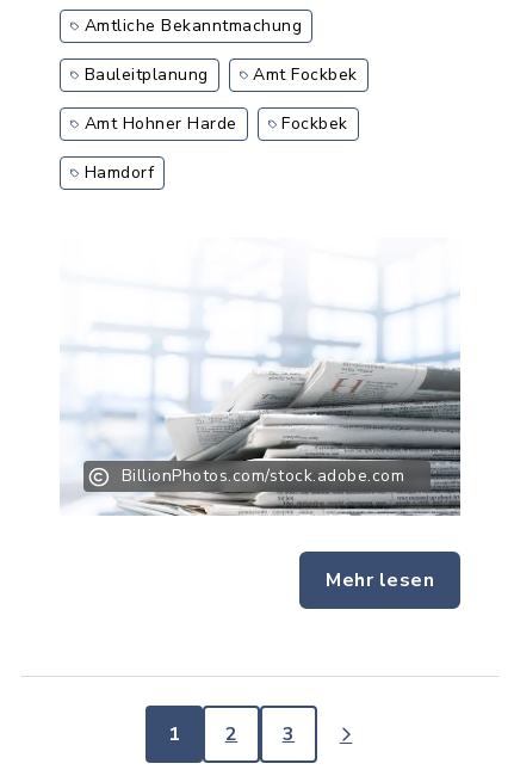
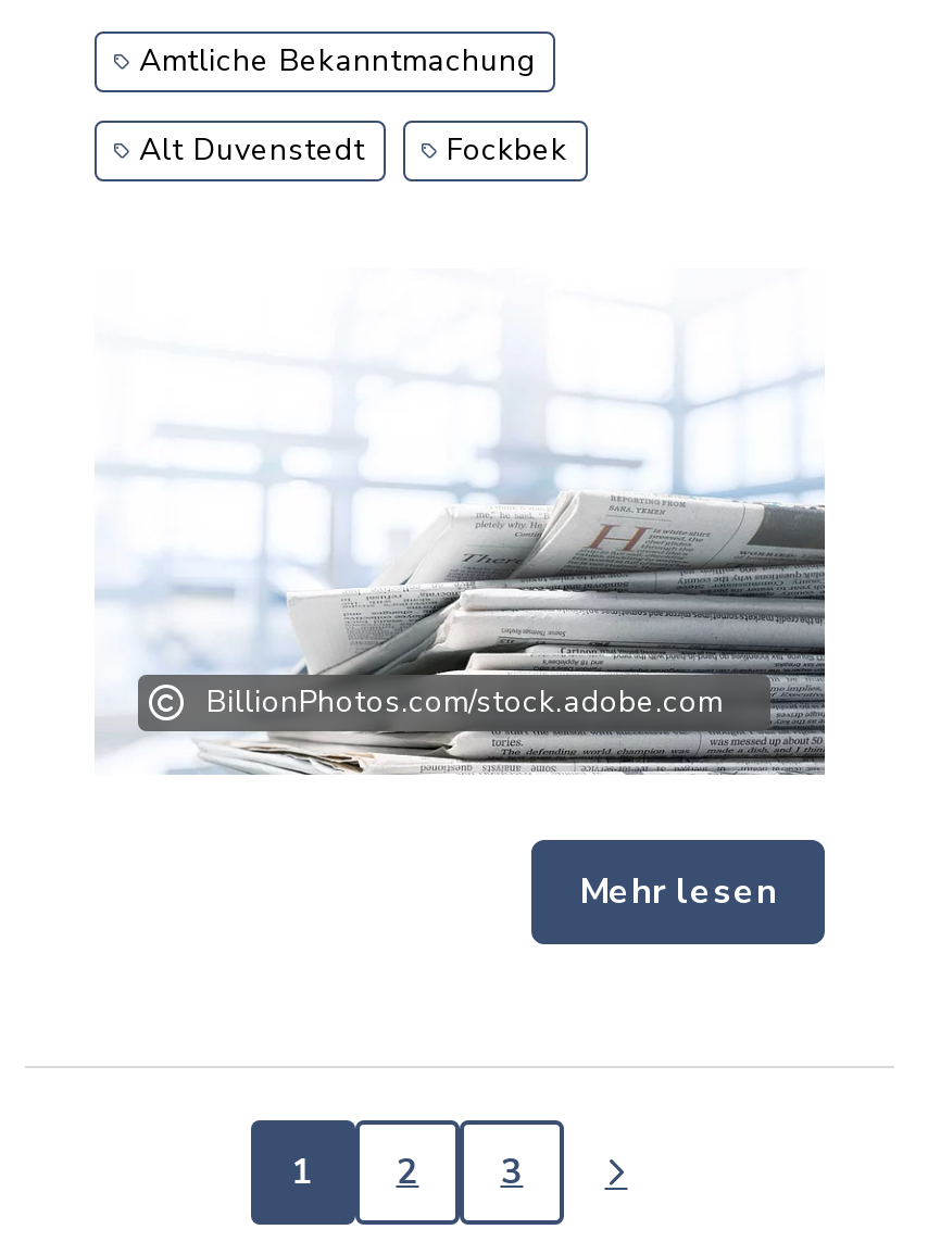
- Bauleitplanung
- Amt Fockbek
- Amt Hohner Harde
+ Alt Duvenstedt

- Hamdorf
